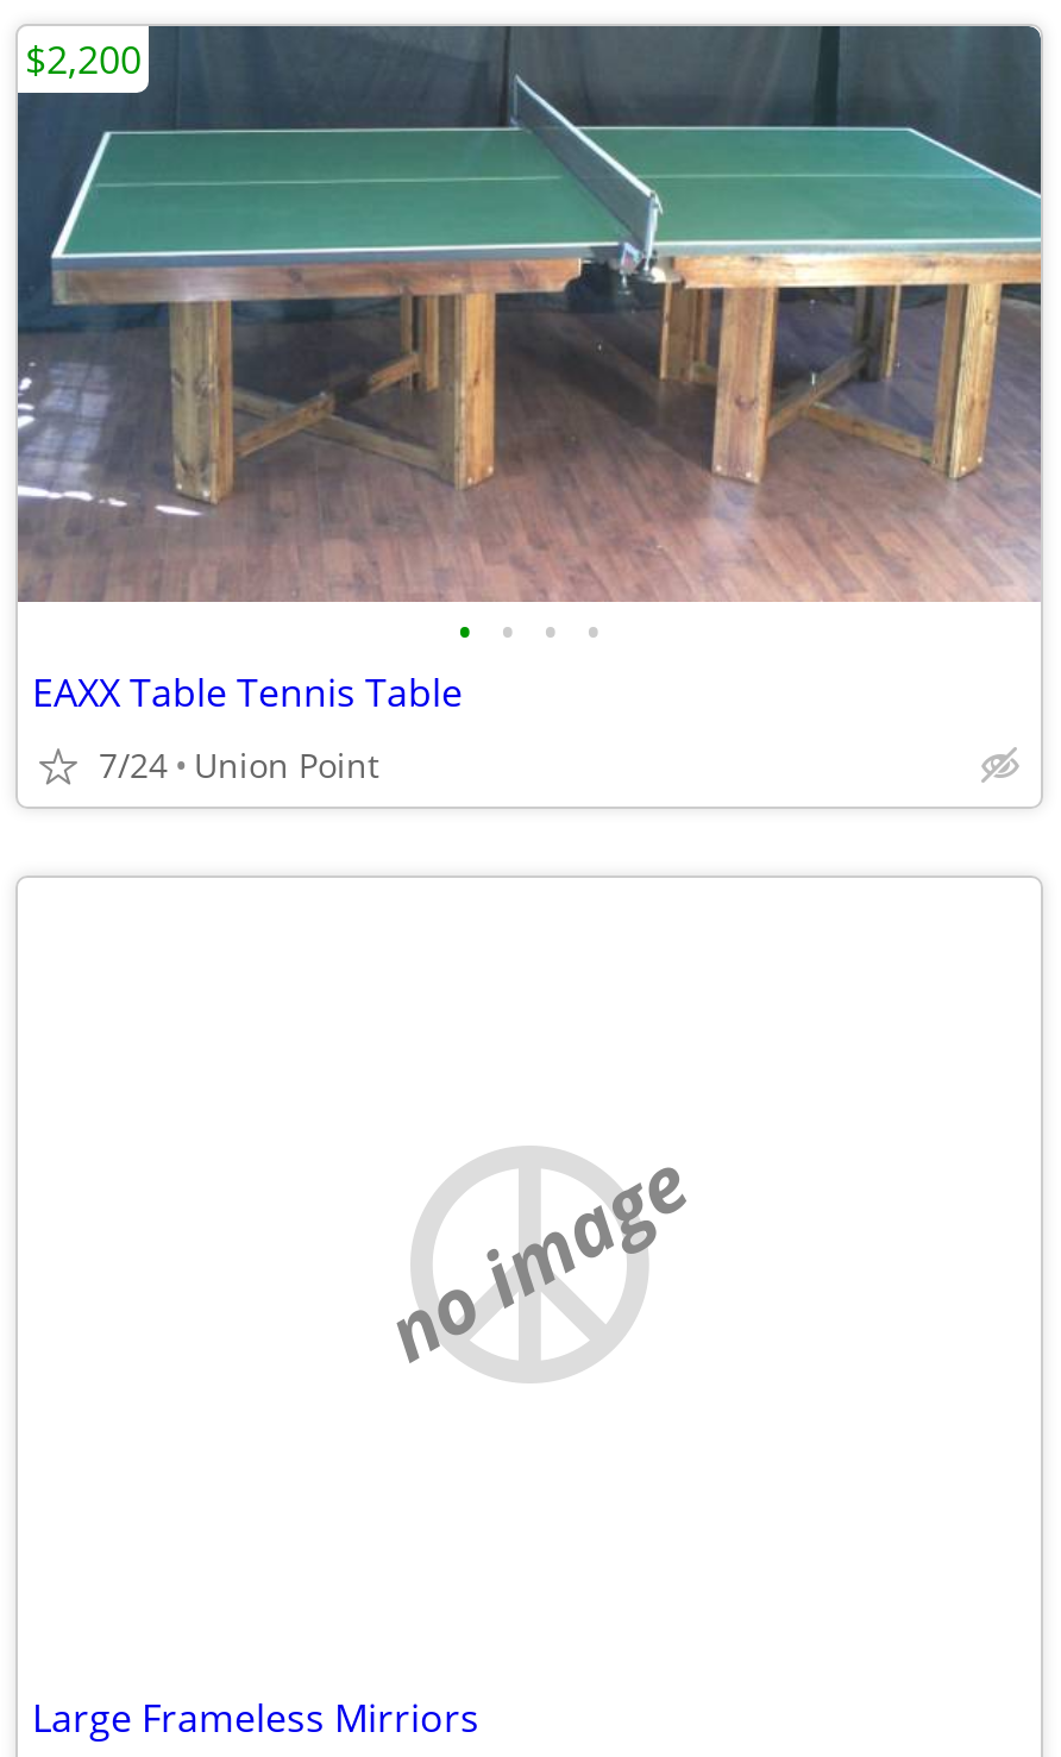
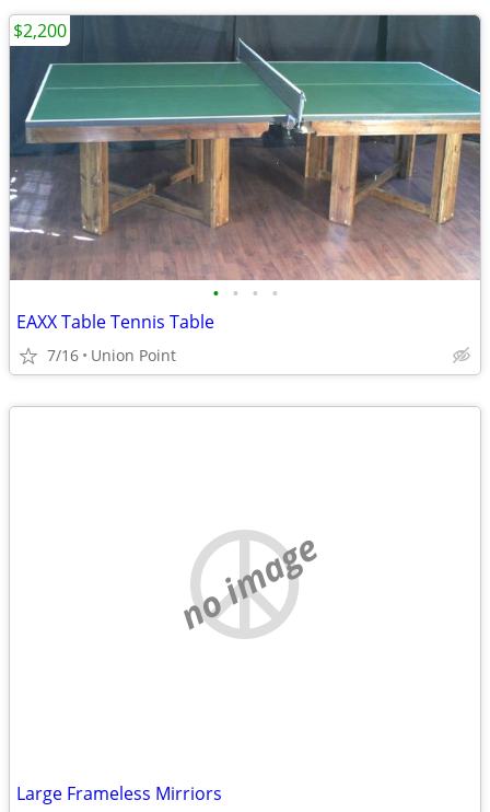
- 7/24 Union Point
+ 7/16 Union Point
